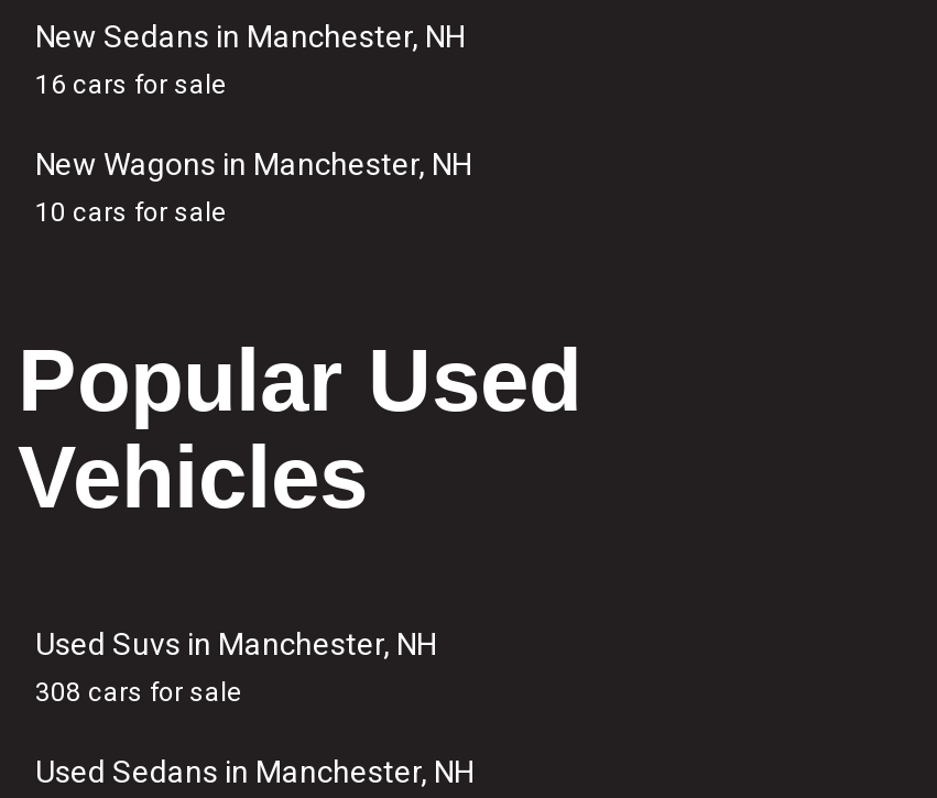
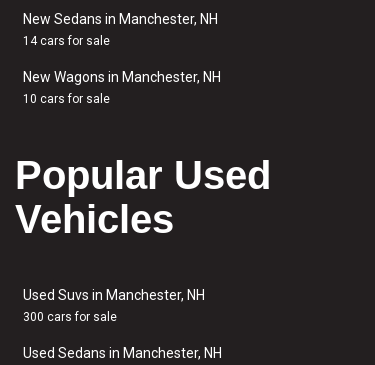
- 16 cars for sale
+ 14 cars for sale

- 308 cars for sale
+ 300 cars for sale
